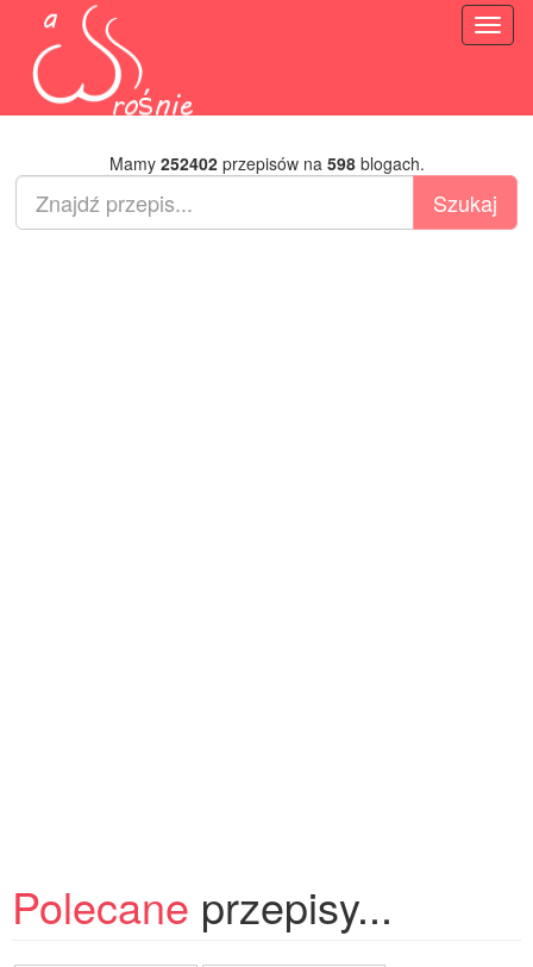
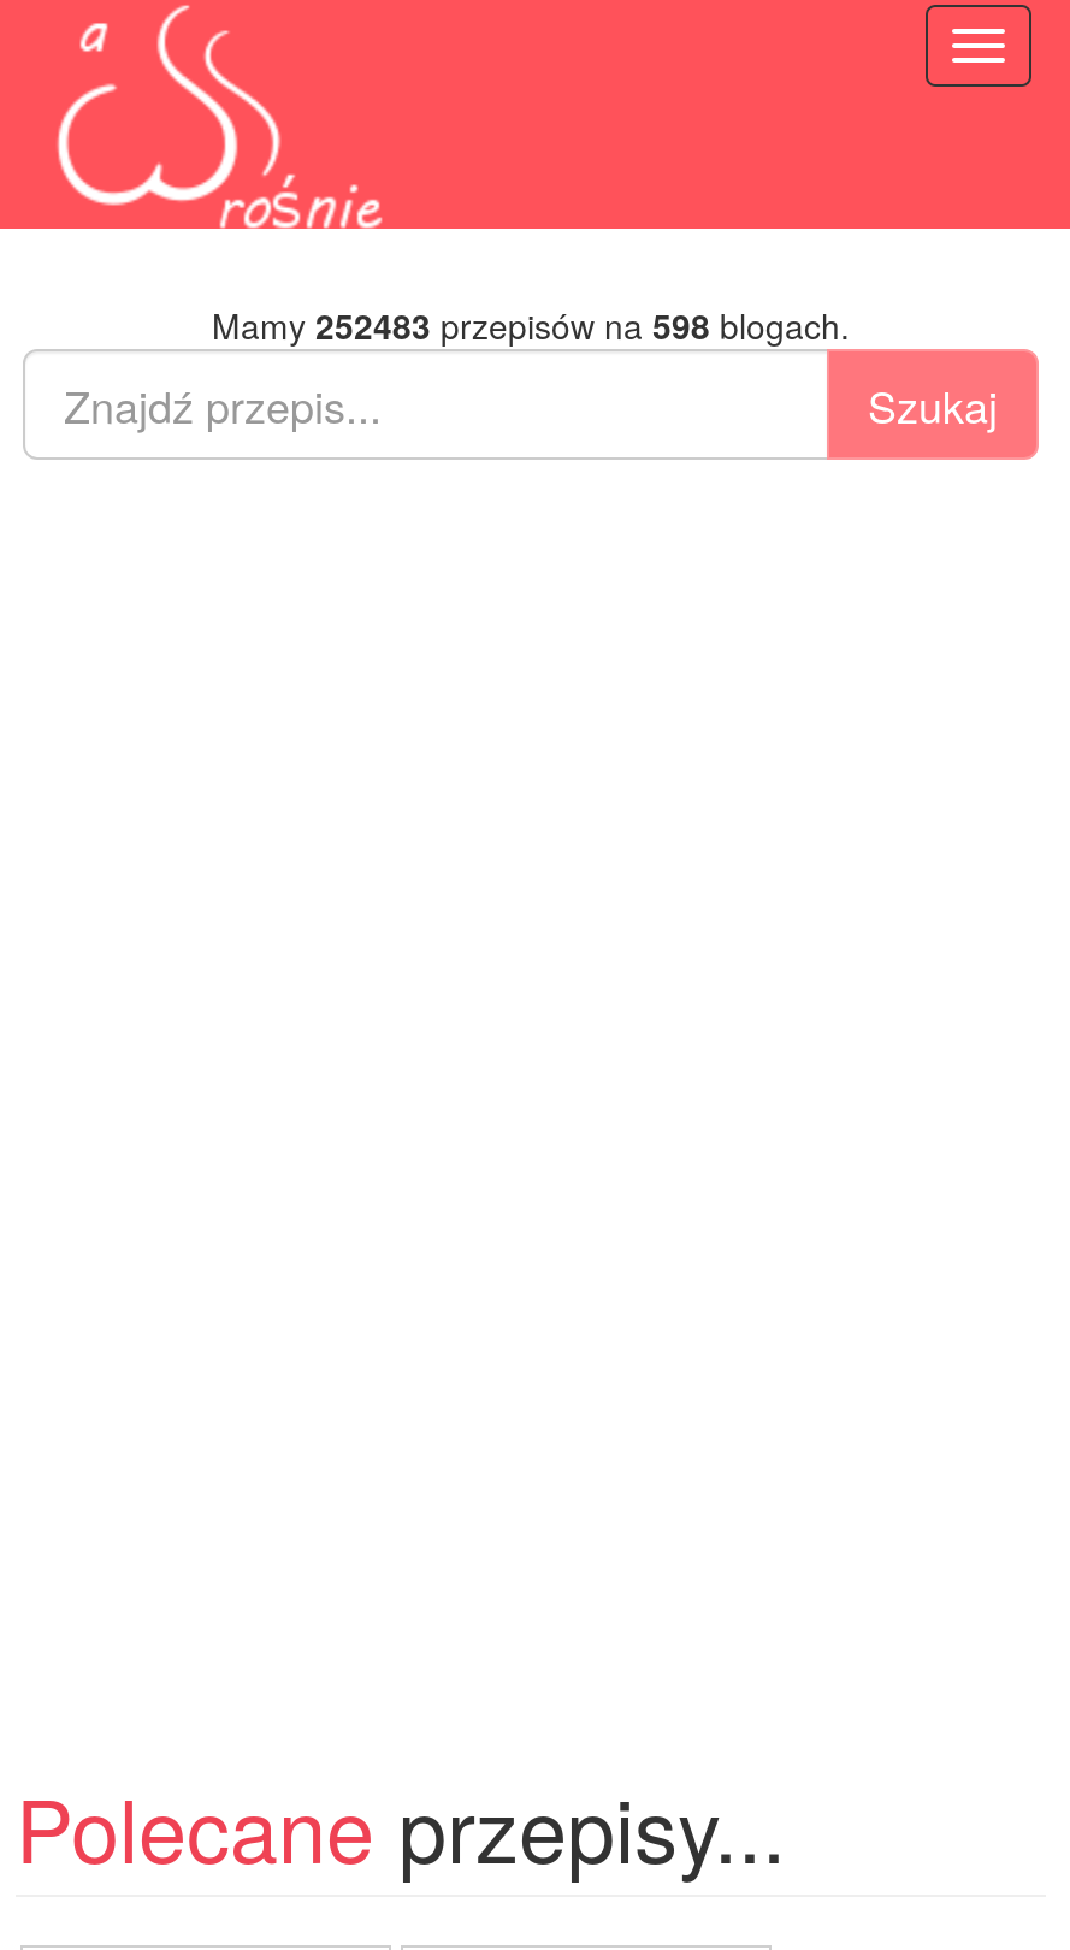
- Mamy 252402 przepisów na 598 blogach.
+ Mamy 252483 przepisów na 598 blogach.
